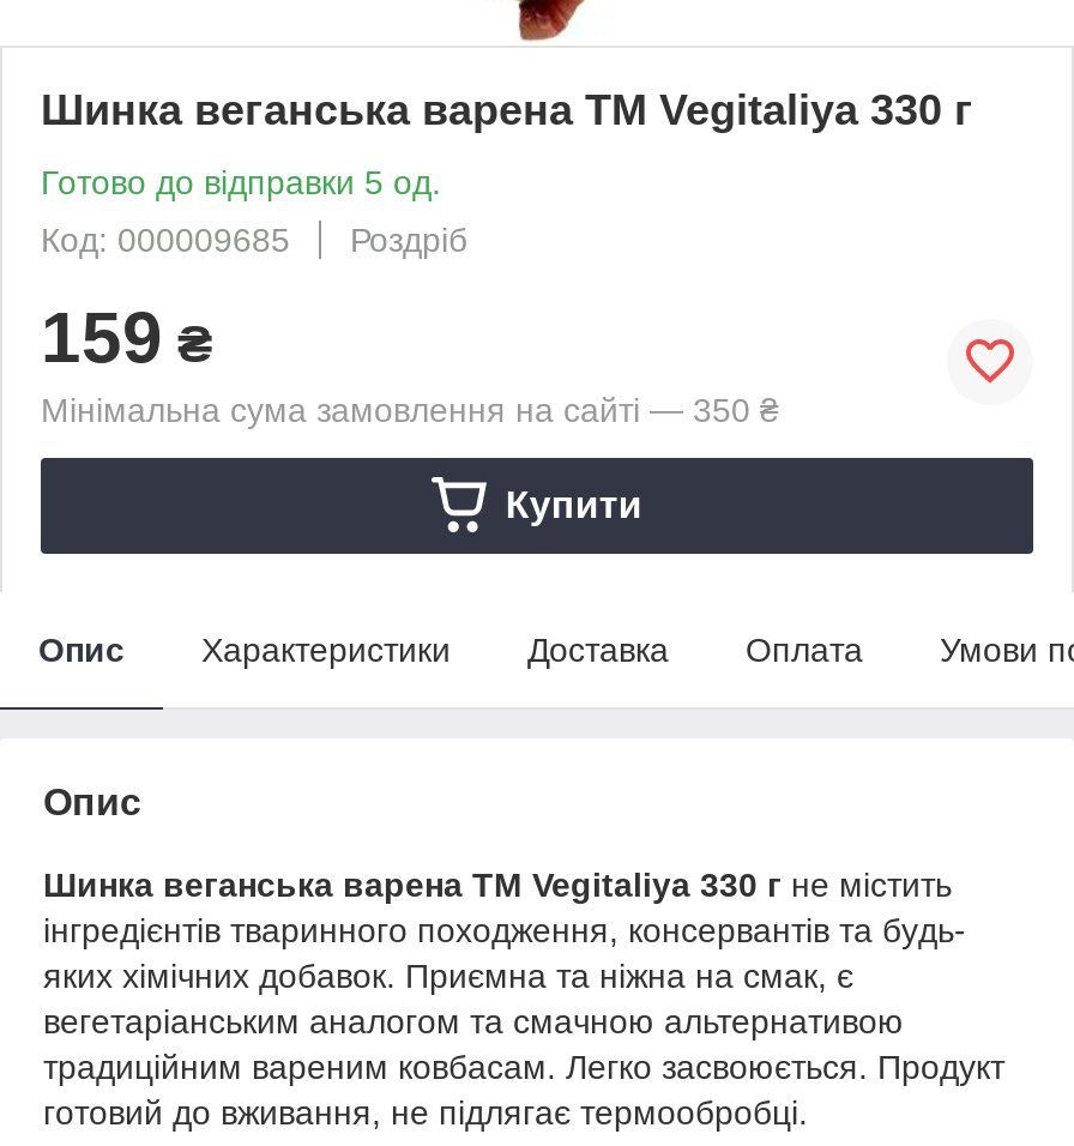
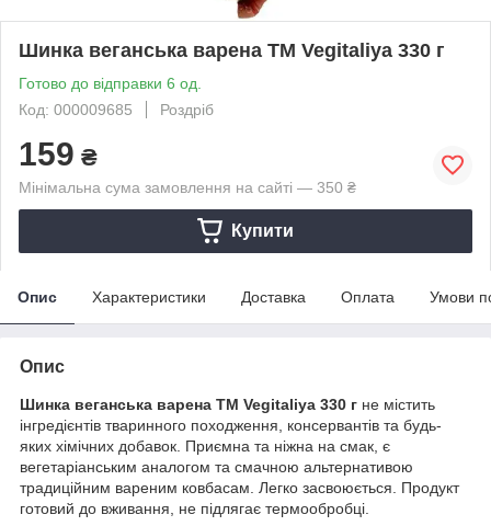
- Готово до відправки 5 од.
+ Готово до відправки 6 од.
